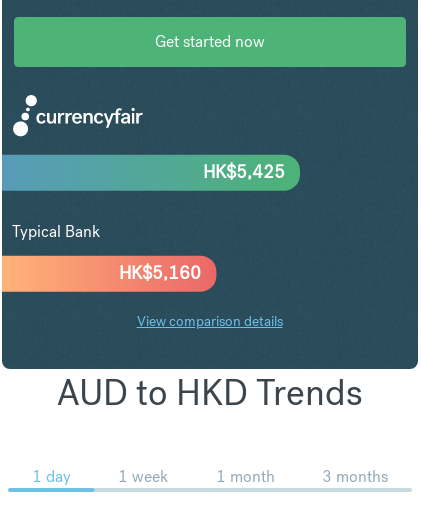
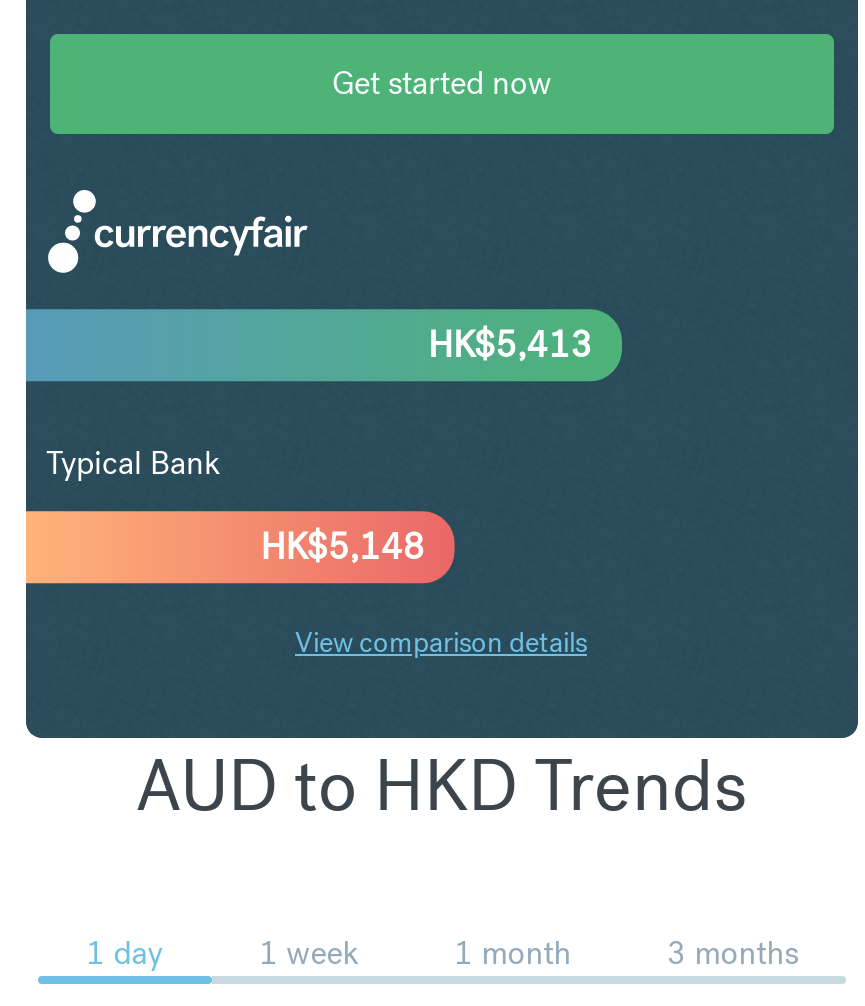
- HK$5,425
+ HK$5,413

- HK$5,160
+ HK$5,148
